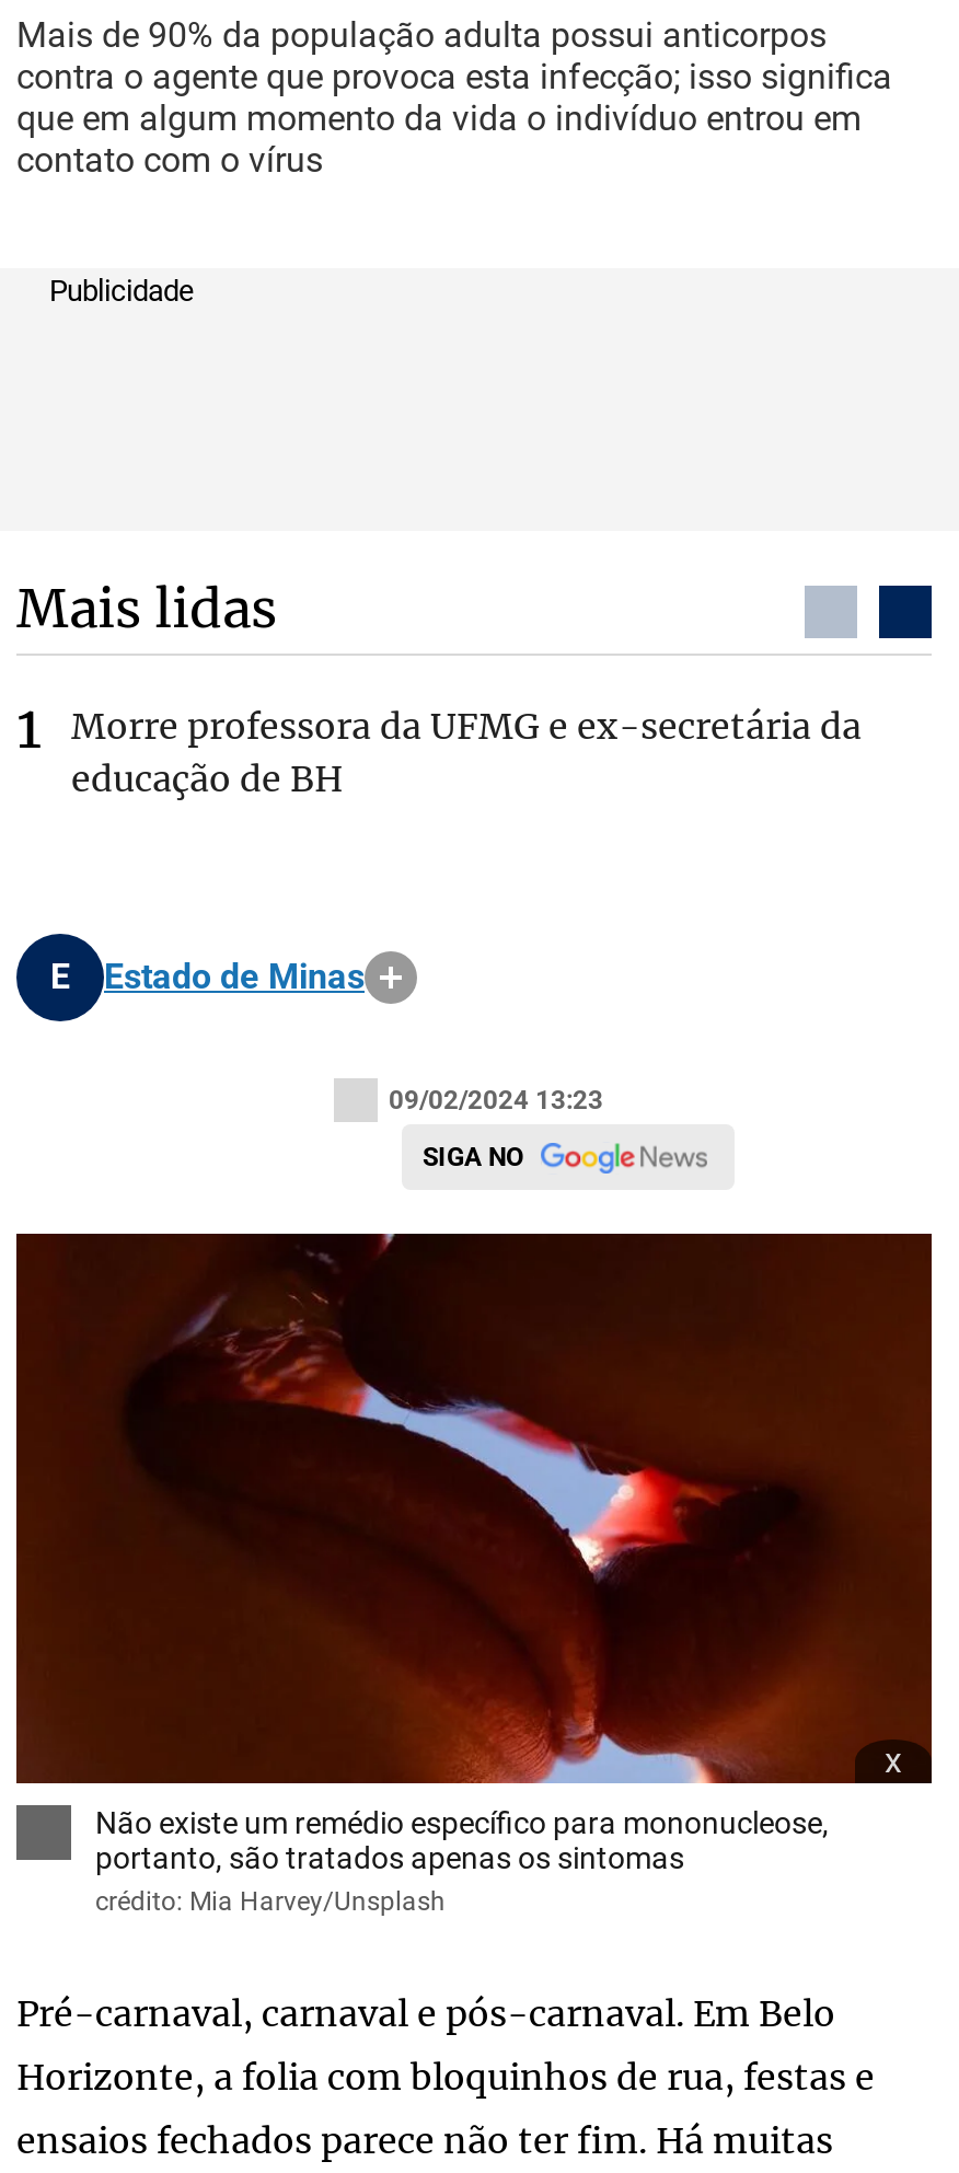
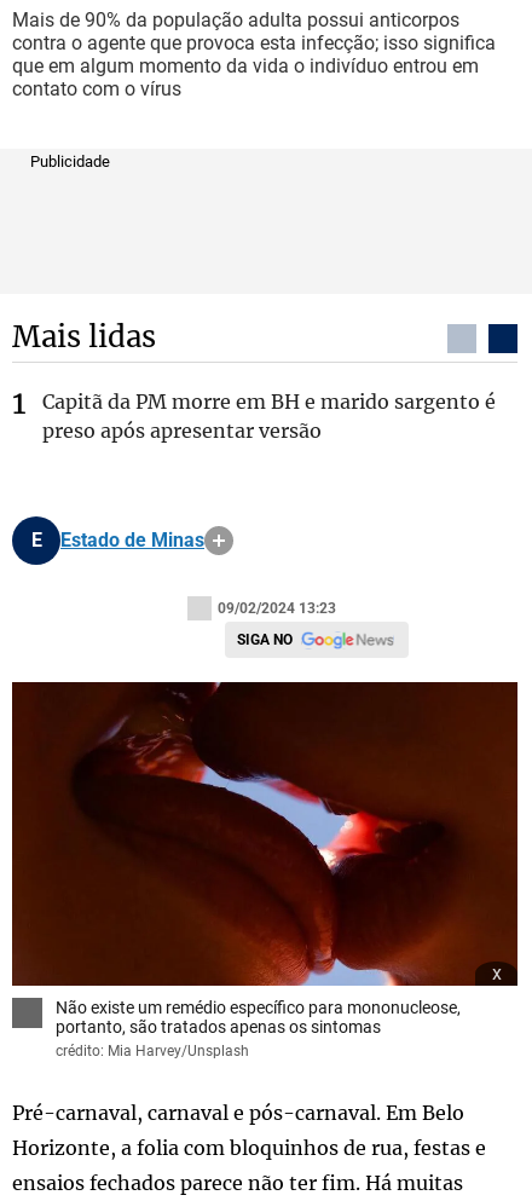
- Morre professora da UFMG e ex-secretária da
- educação de BH
+ Capitã da PM morre em BH e marido sargento é
+ preso após apresentar versão
